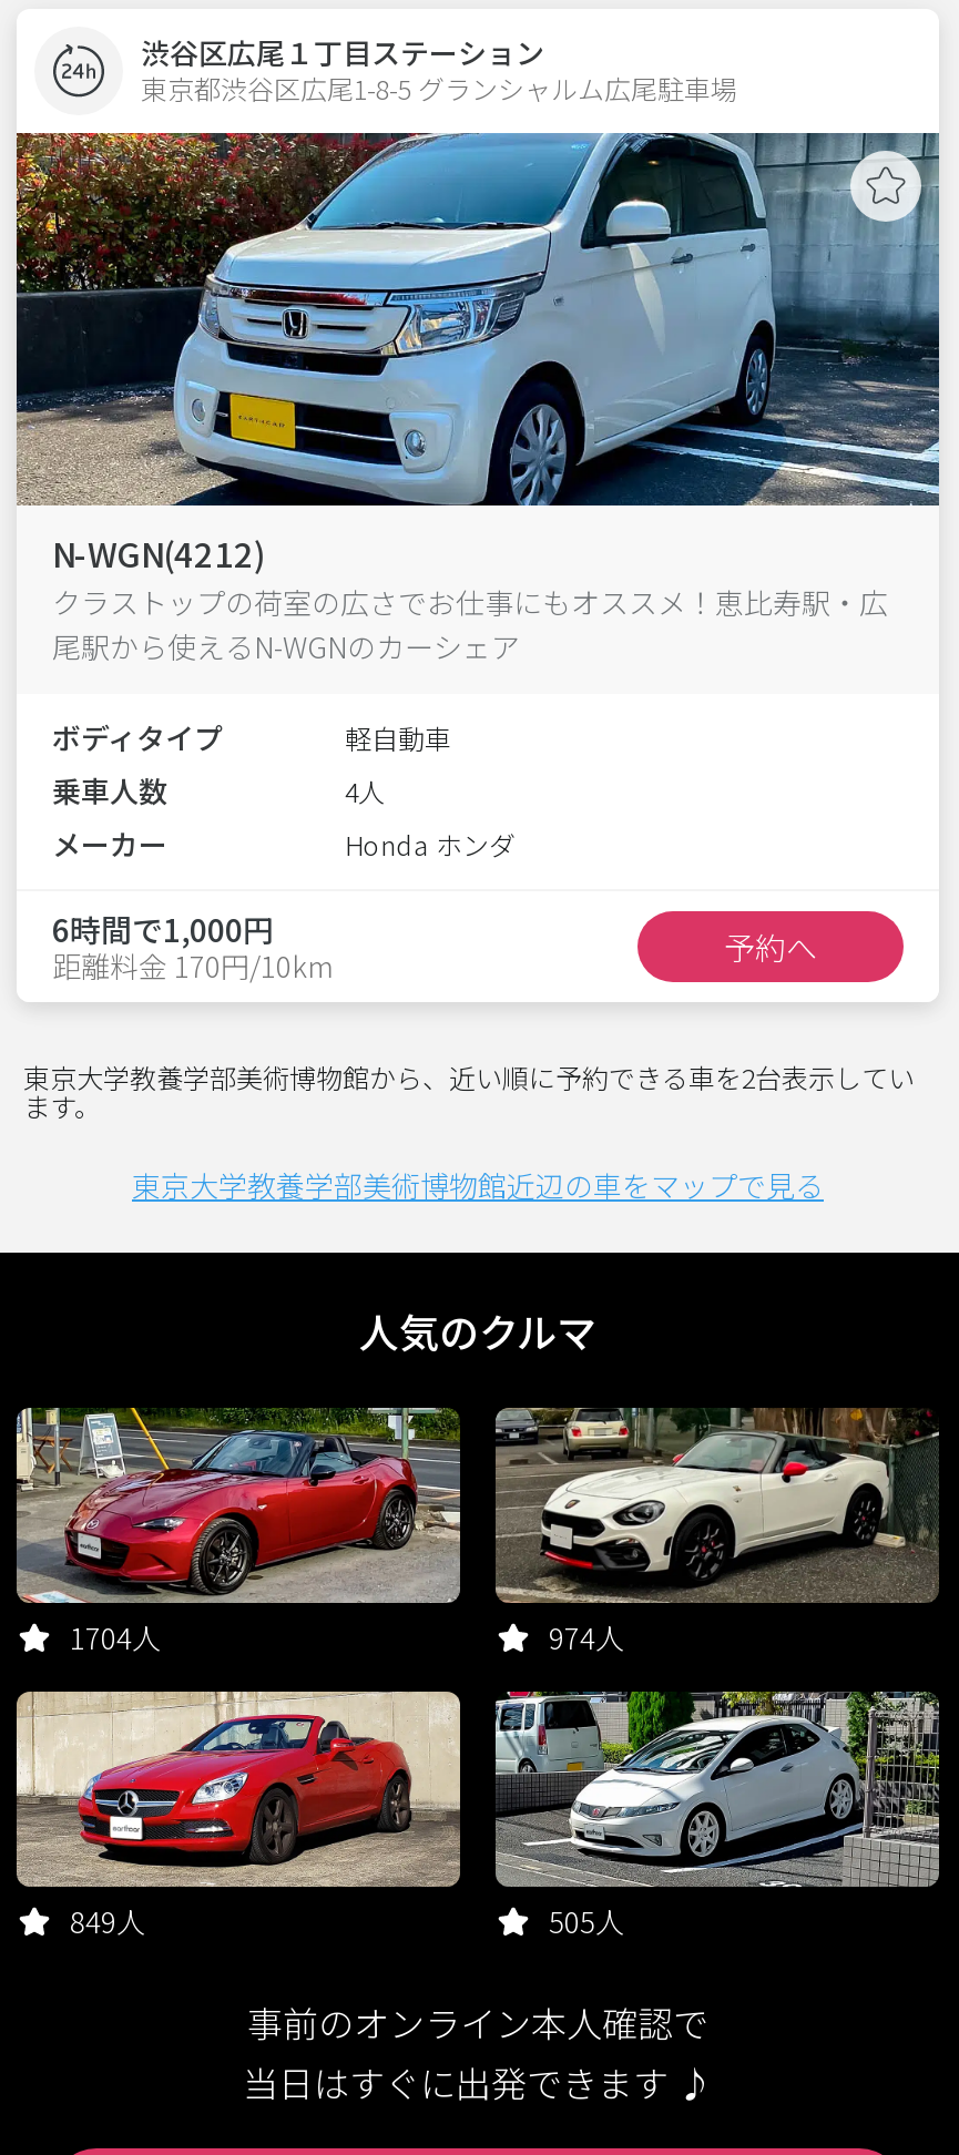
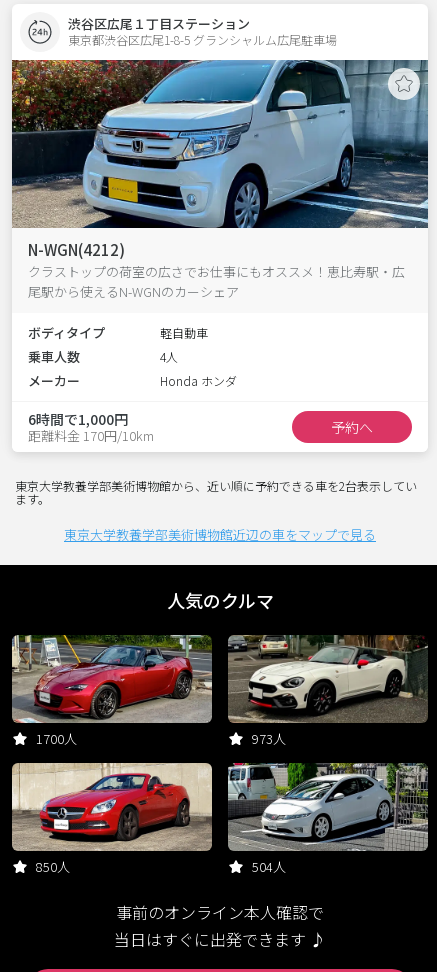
- 1704人
+ 1700人

- 974人
+ 973人

- 849人
+ 850人

- 505人
+ 504人
